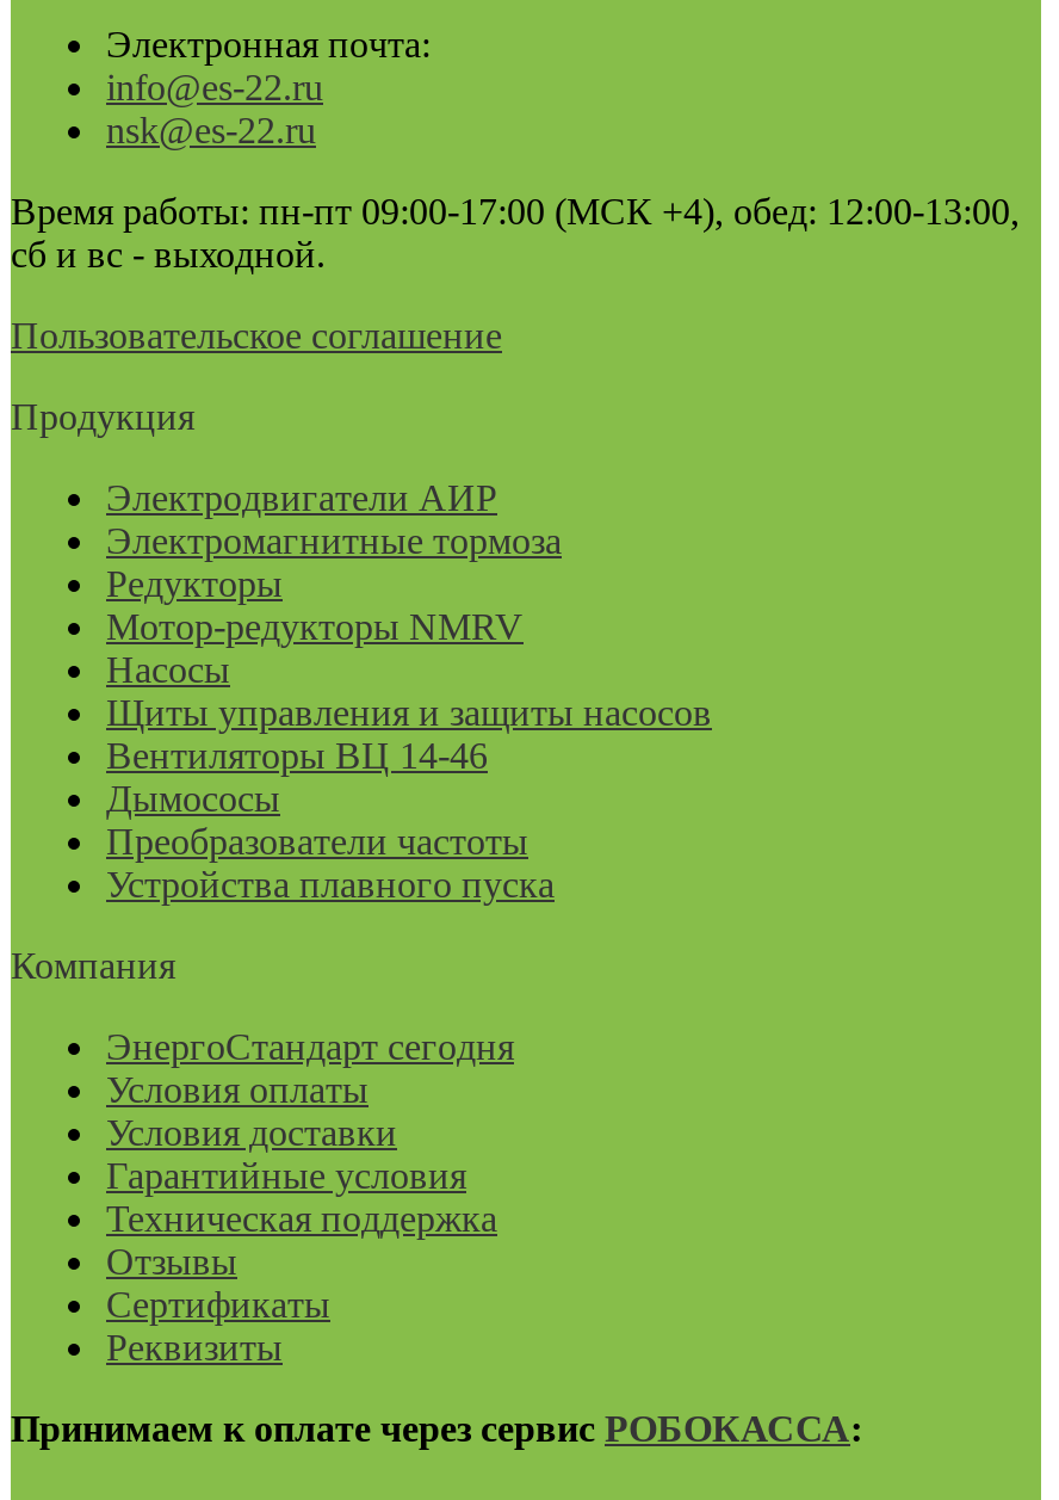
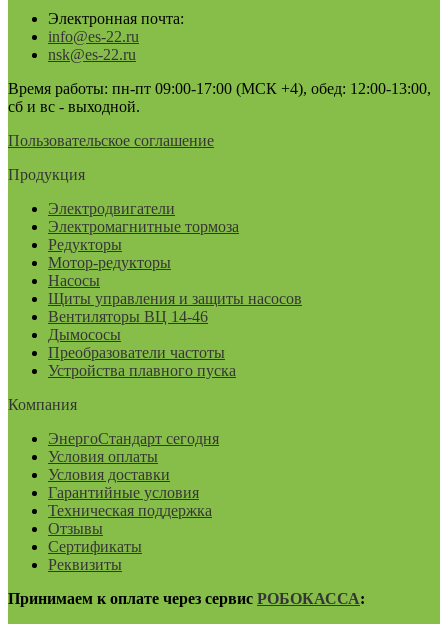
- Электродвигатели АИР
+ Электродвигатели

- Мотор-редукторы NMRV
+ Мотор-редукторы
